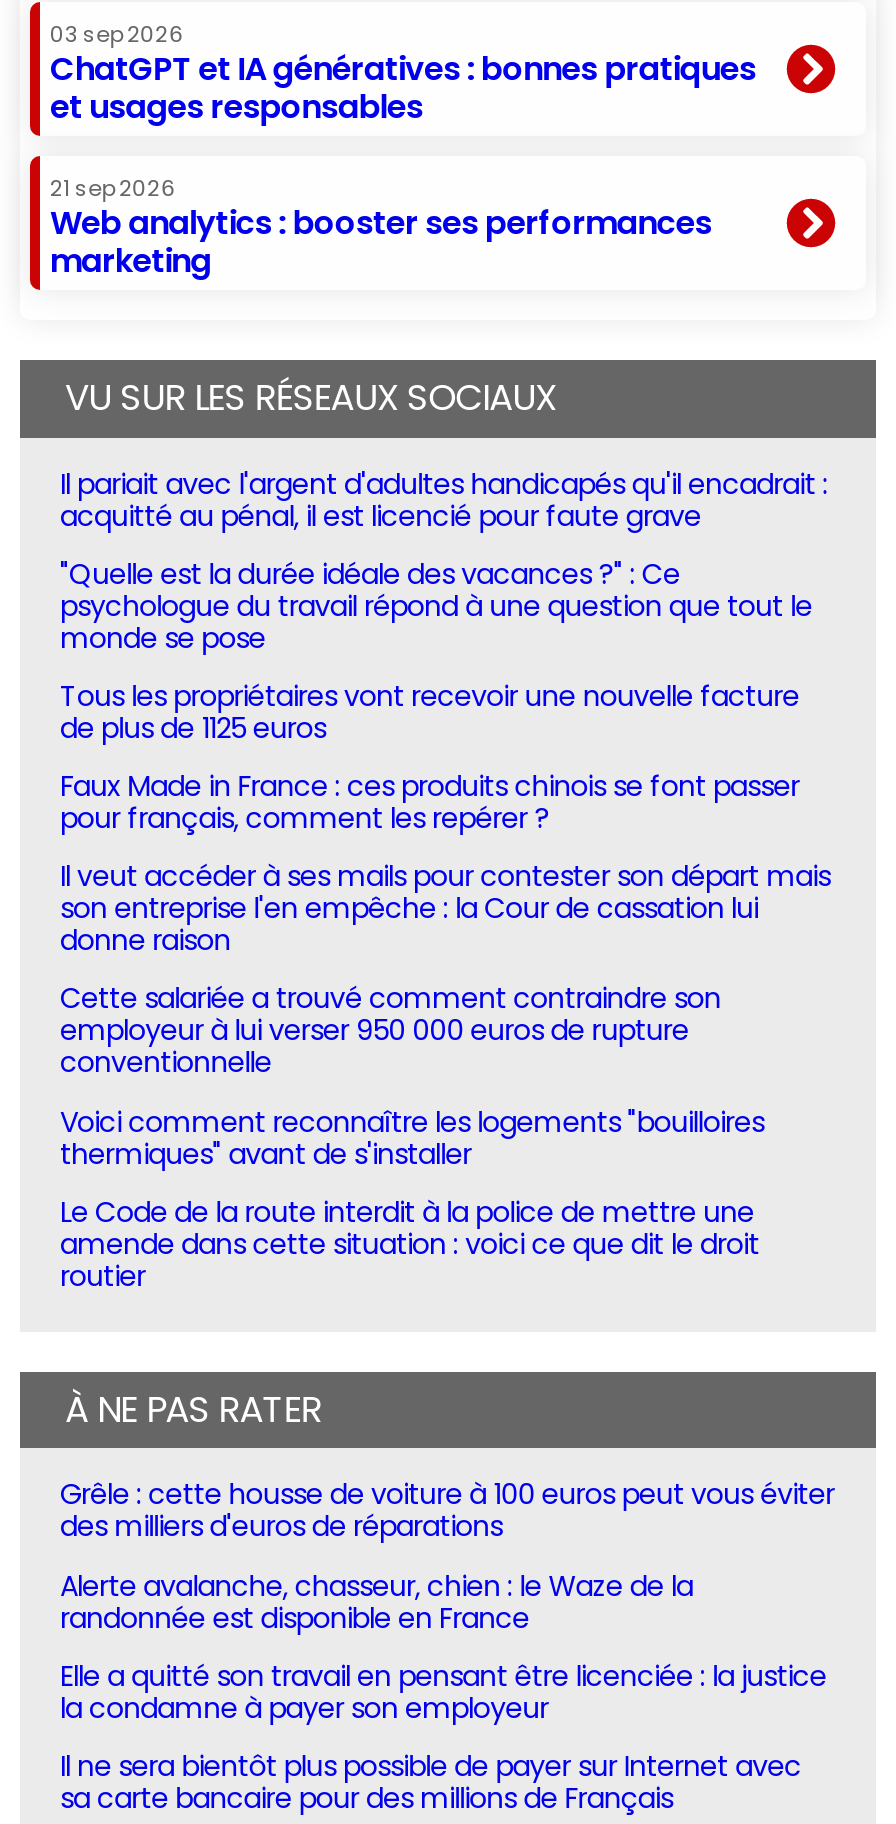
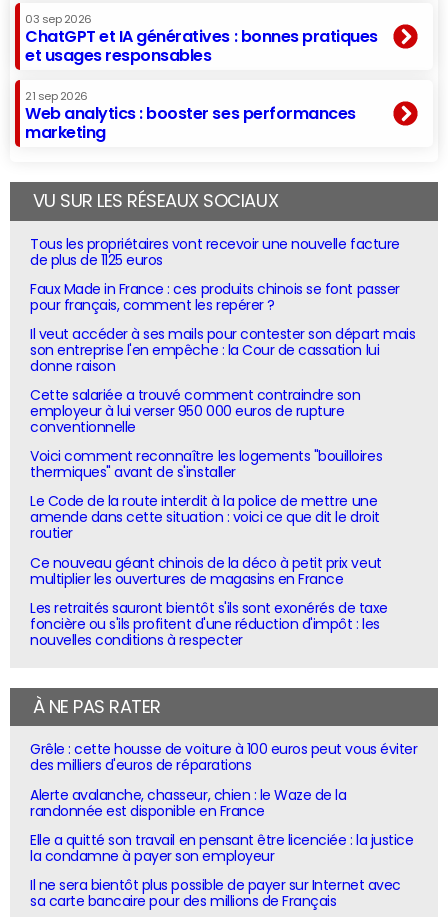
- Il pariait avec l'argent d'adultes handicapés qu'il encadrait :
- acquitté au pénal, il est licencié pour faute grave
- "Quelle est la durée idéale des vacances ?" : Ce
- psychologue du travail répond à une question que tout le
- monde se pose

moved up: Tous les propriétaires vont recevoir une nouvelle facture | de plus de 1125 euros | Faux Made in France : ces produits chinois se font passer | ... | amende dans cette situation : voici ce que dit le droit | routier

+ Ce nouveau géant chinois de la déco à petit prix veut
+ multiplier les ouvertures de magasins en France
+ Les retraités sauront bientôt s'ils sont exonérés de taxe
+ foncière ou s'ils profitent d'une réduction d'impôt : les
+ nouvelles conditions à respecter
